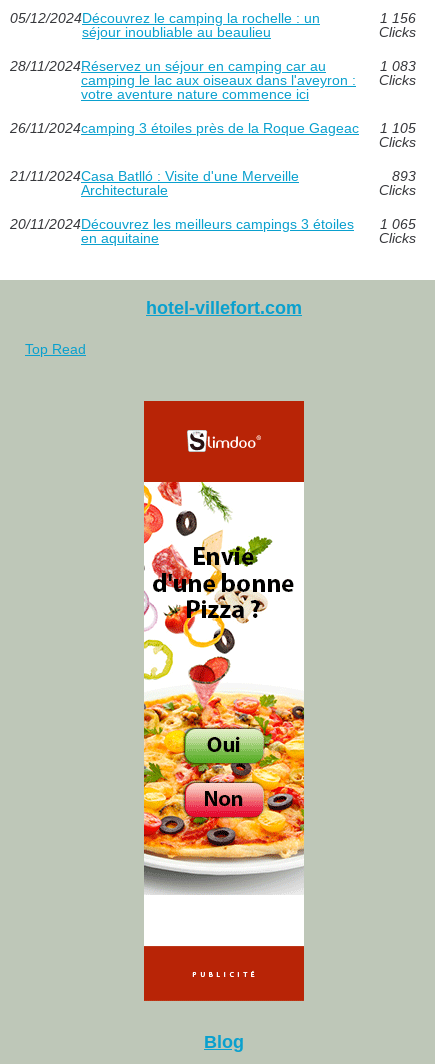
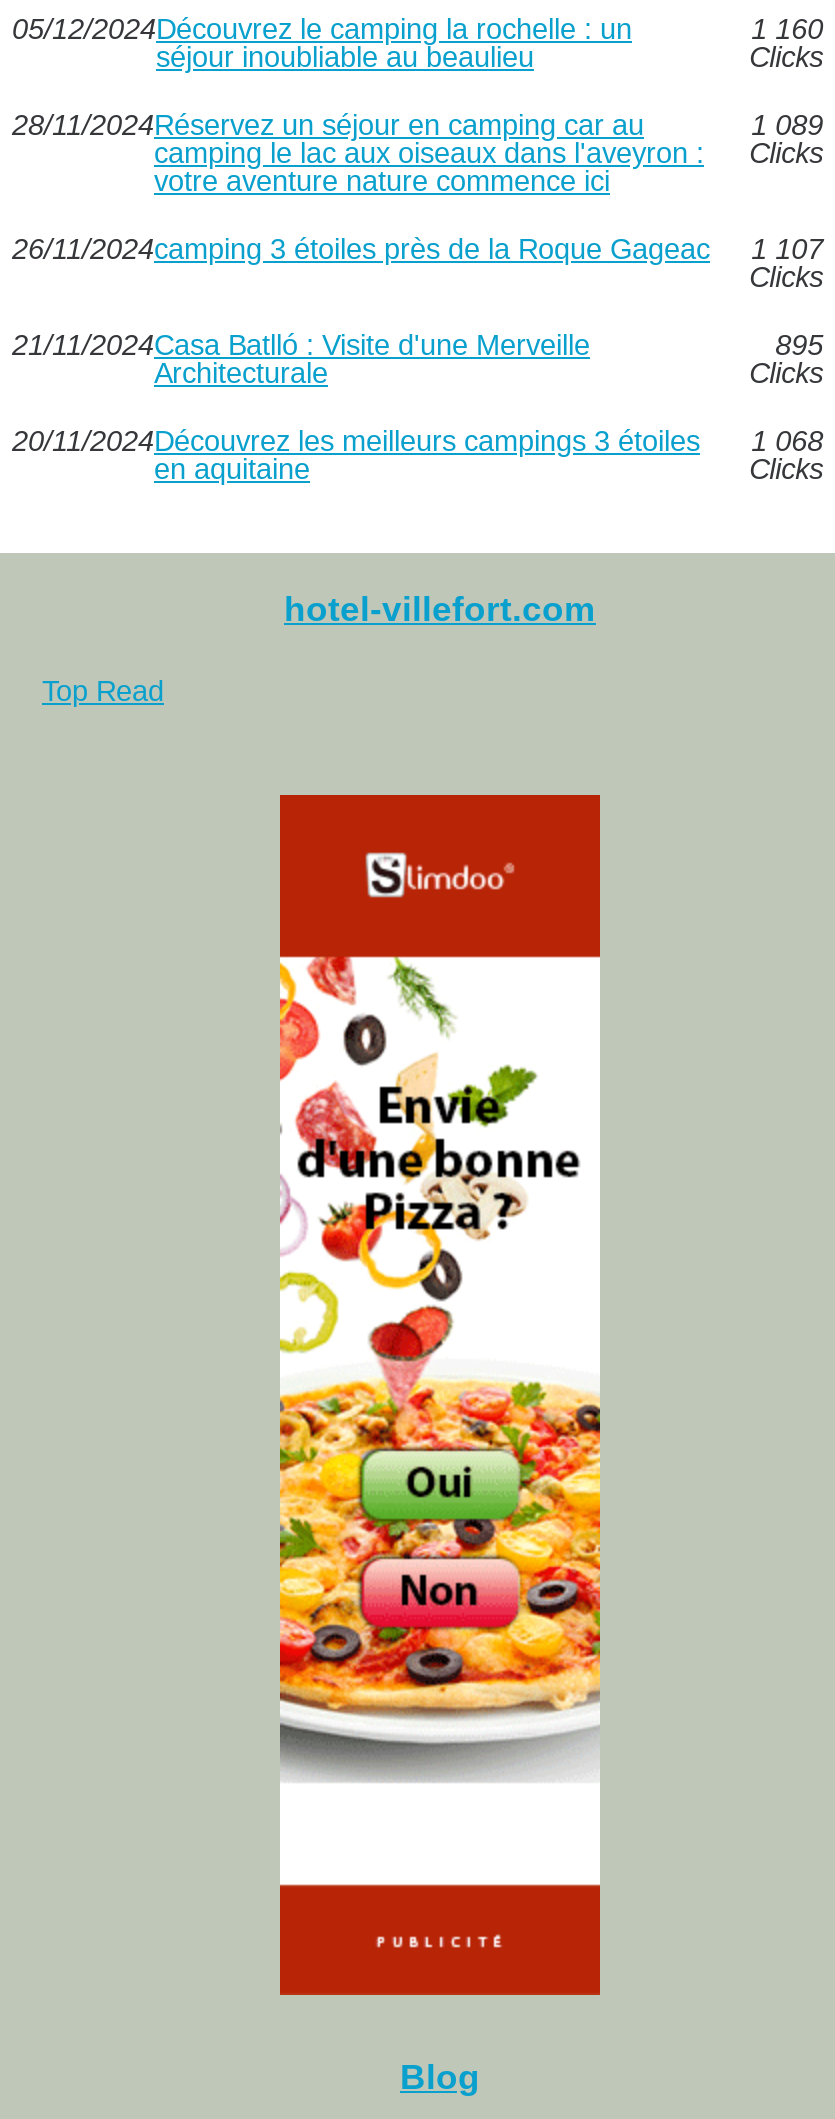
- 1 156
+ 1 160

- 1 083
+ 1 089

- 26/11/2024camping 3 étoiles près de la Roque Gageac 1 105
+ 26/11/2024camping 3 étoiles près de la Roque Gageac 1 107

- 893
+ 895

- 20/11/2024Découvrez les meilleurs campings 3 étoiles 1 065
+ 20/11/2024Découvrez les meilleurs campings 3 étoiles 1 068
